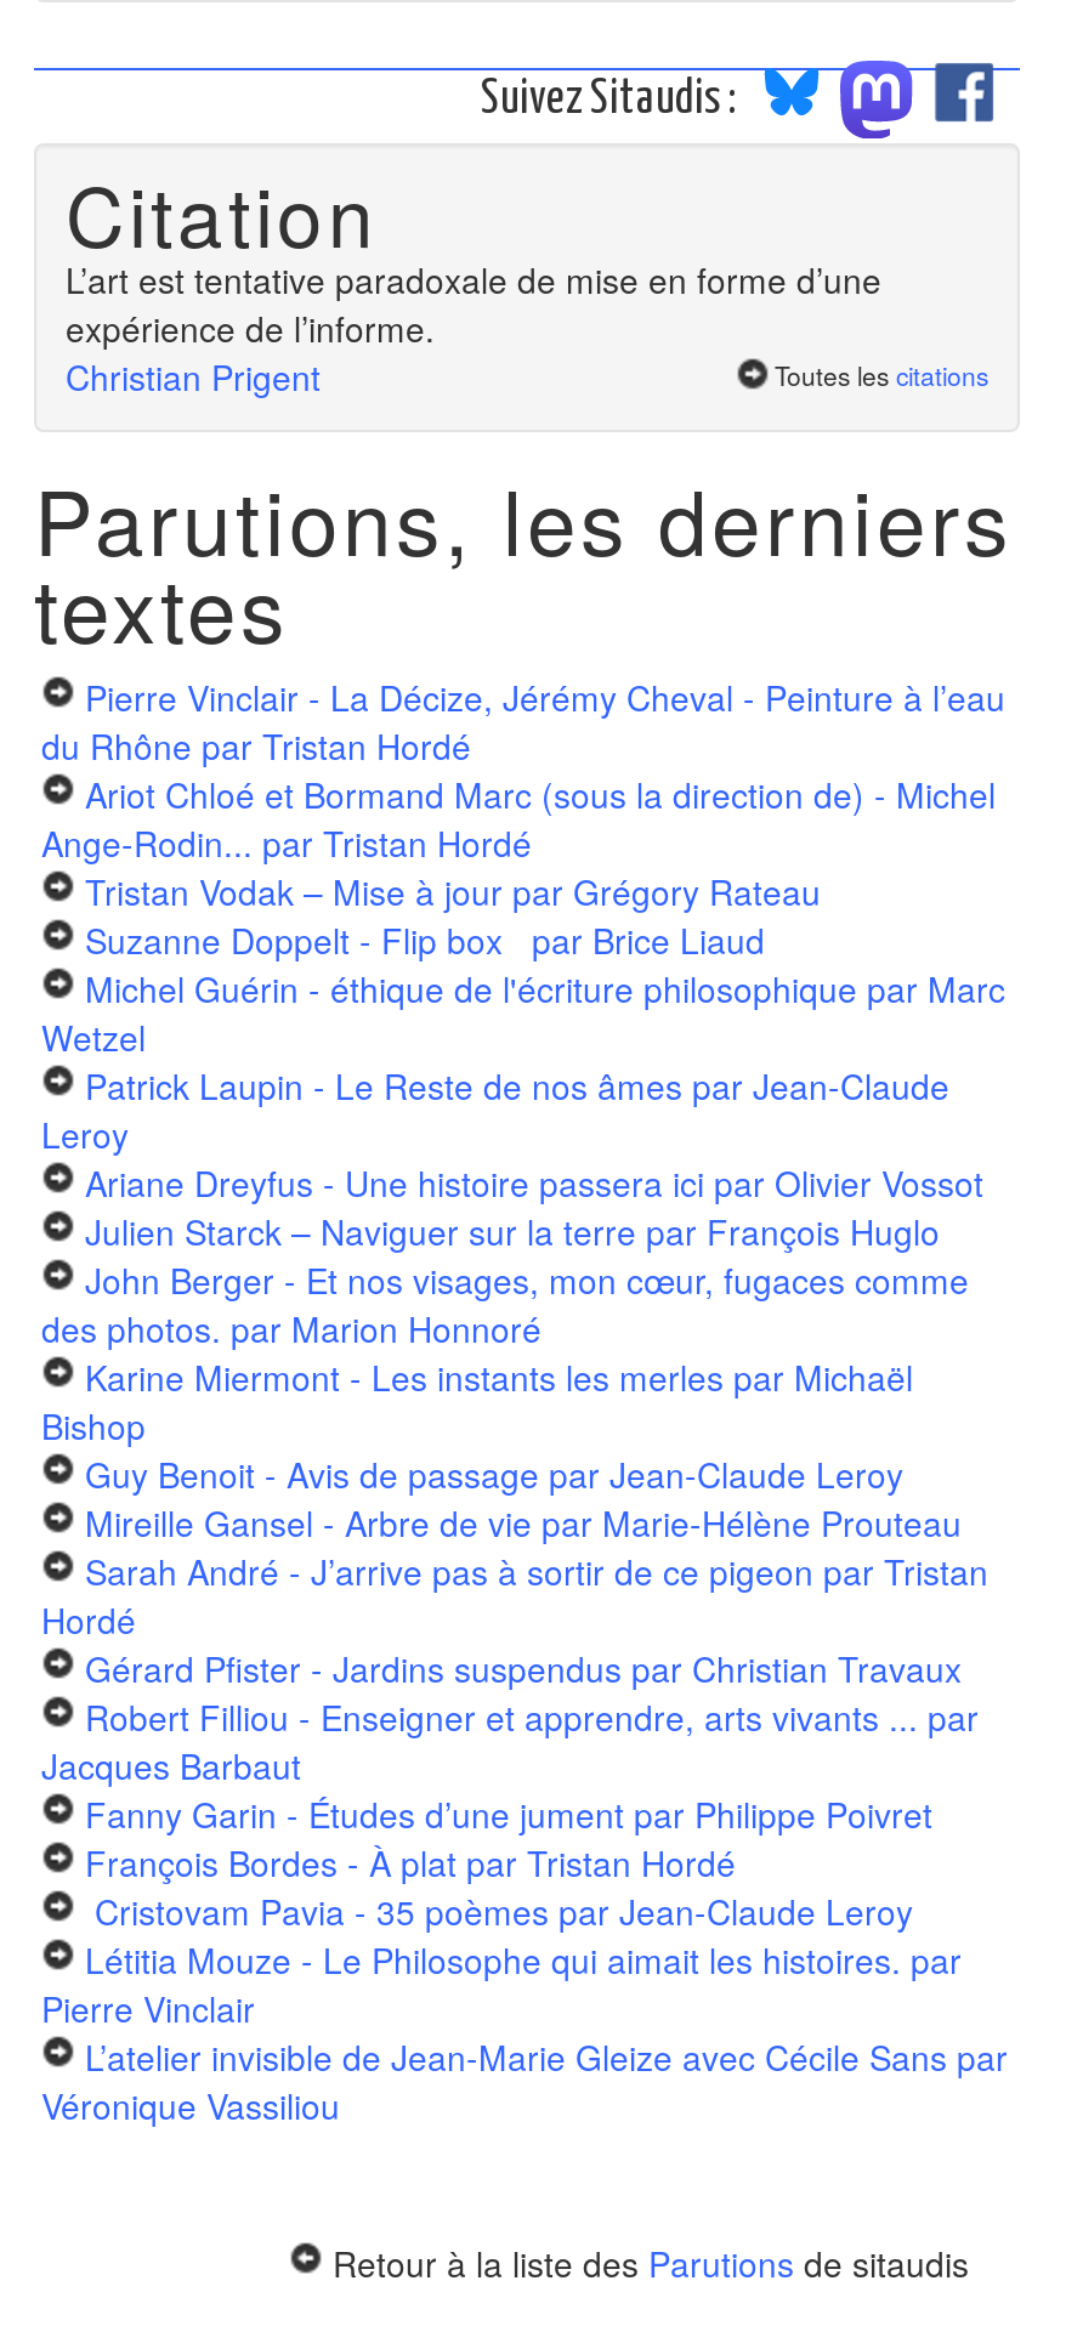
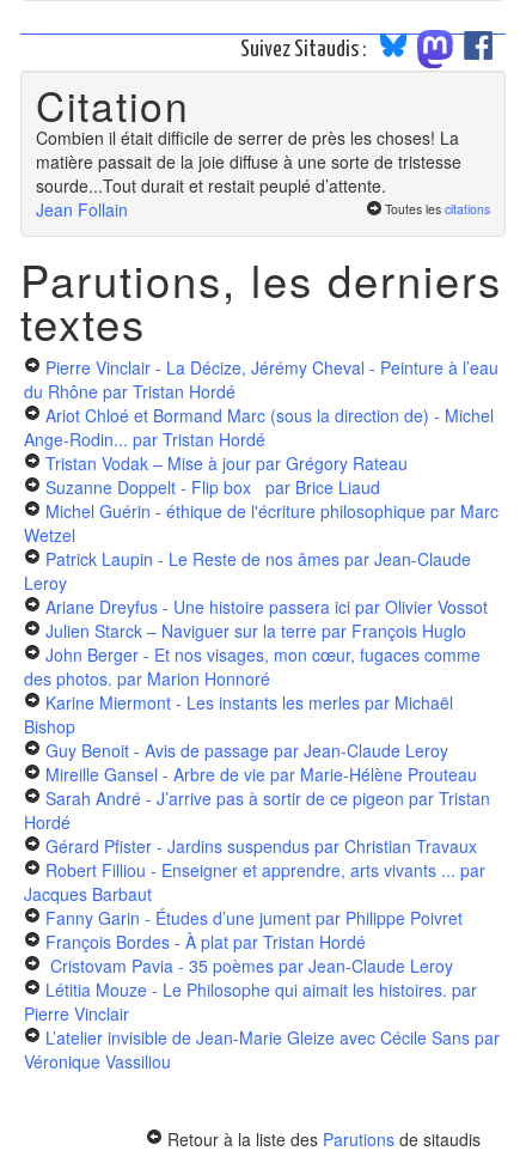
- L’art est tentative paradoxale de mise en forme d’une
- expérience de l’informe.
- Christian Prigent
+ Combien il était difficile de serrer de près les choses! La
+ matière passait de la joie diffuse à une sorte de tristesse
+ sourde...Tout durait et restait peuplé d’attente.
+ Jean Follain
